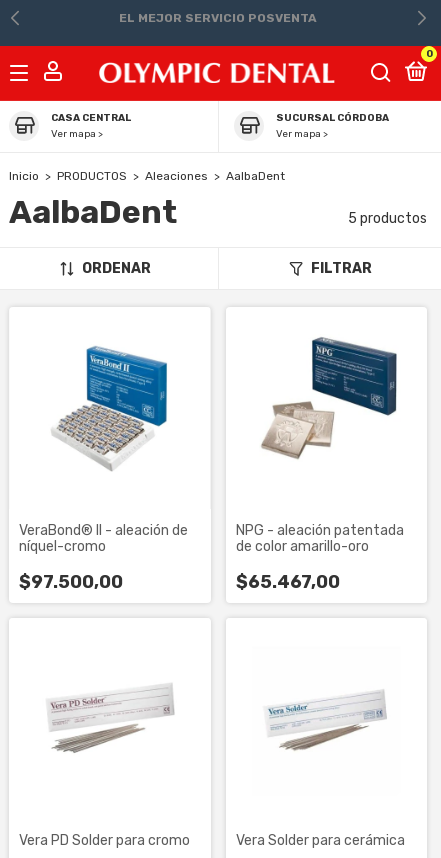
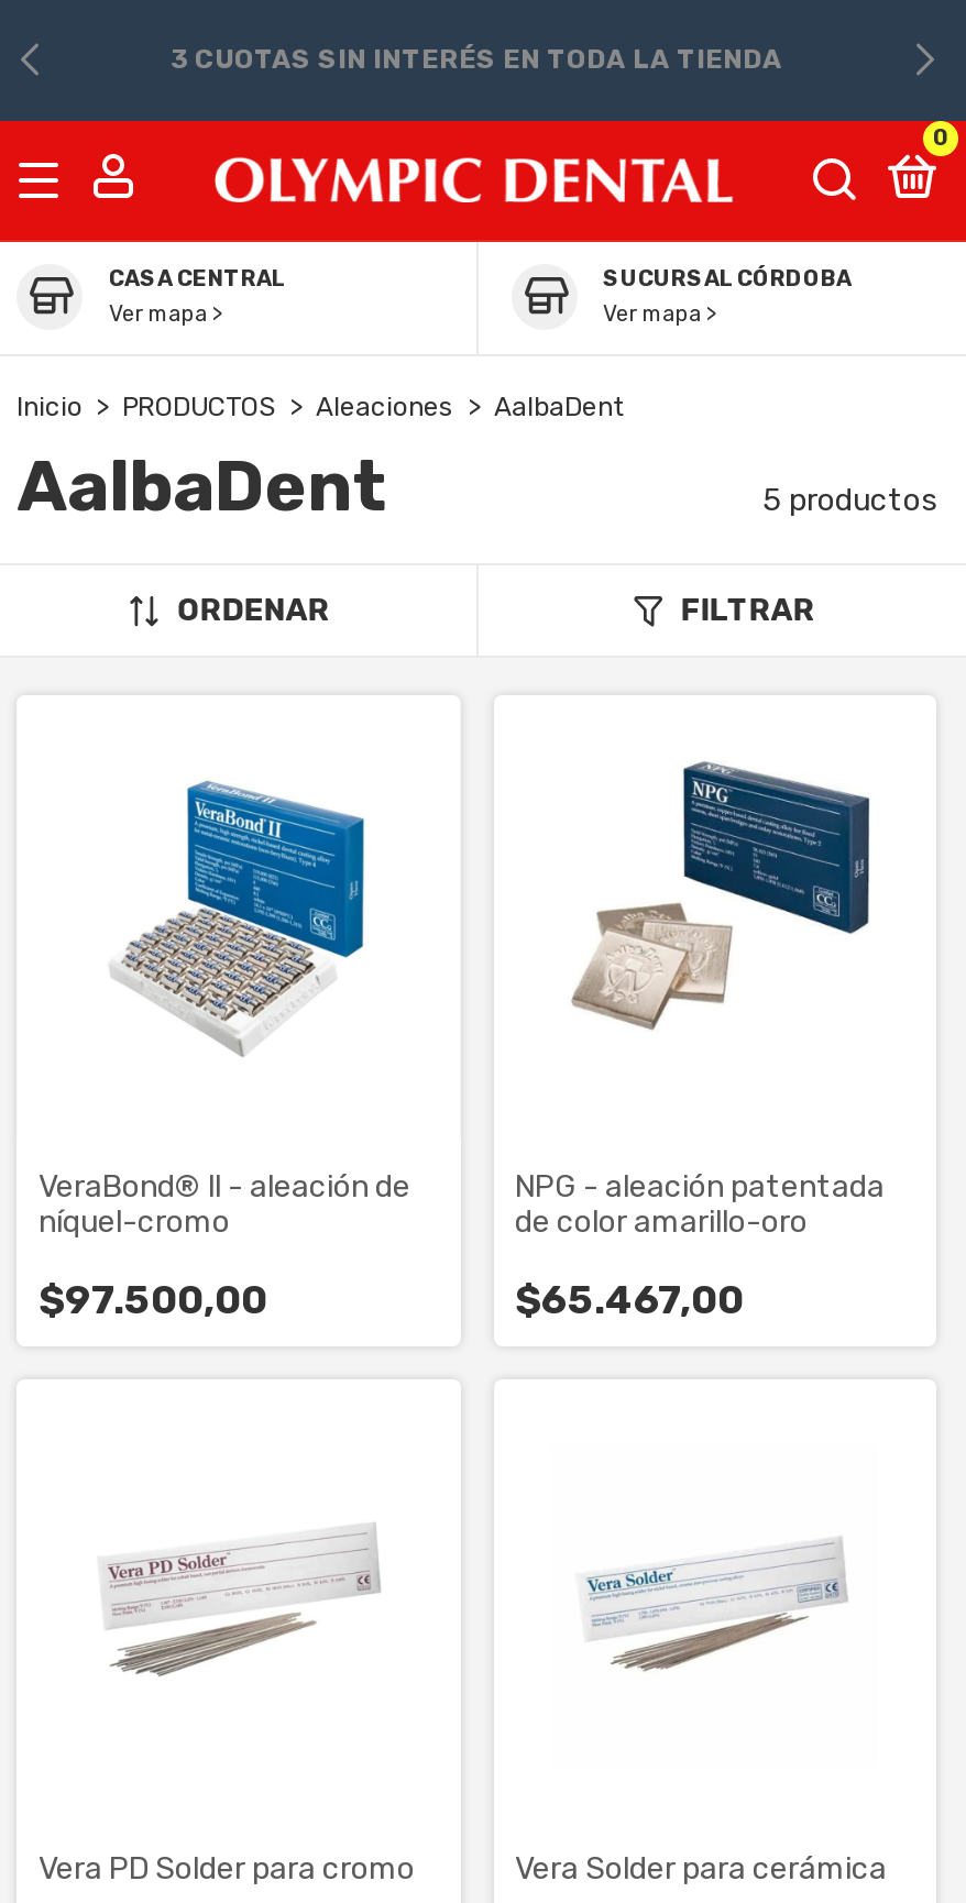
- EL MEJOR SERVICIO POSVENTA
+ 3 CUOTAS SIN INTERÉS EN TODA LA TIENDA
